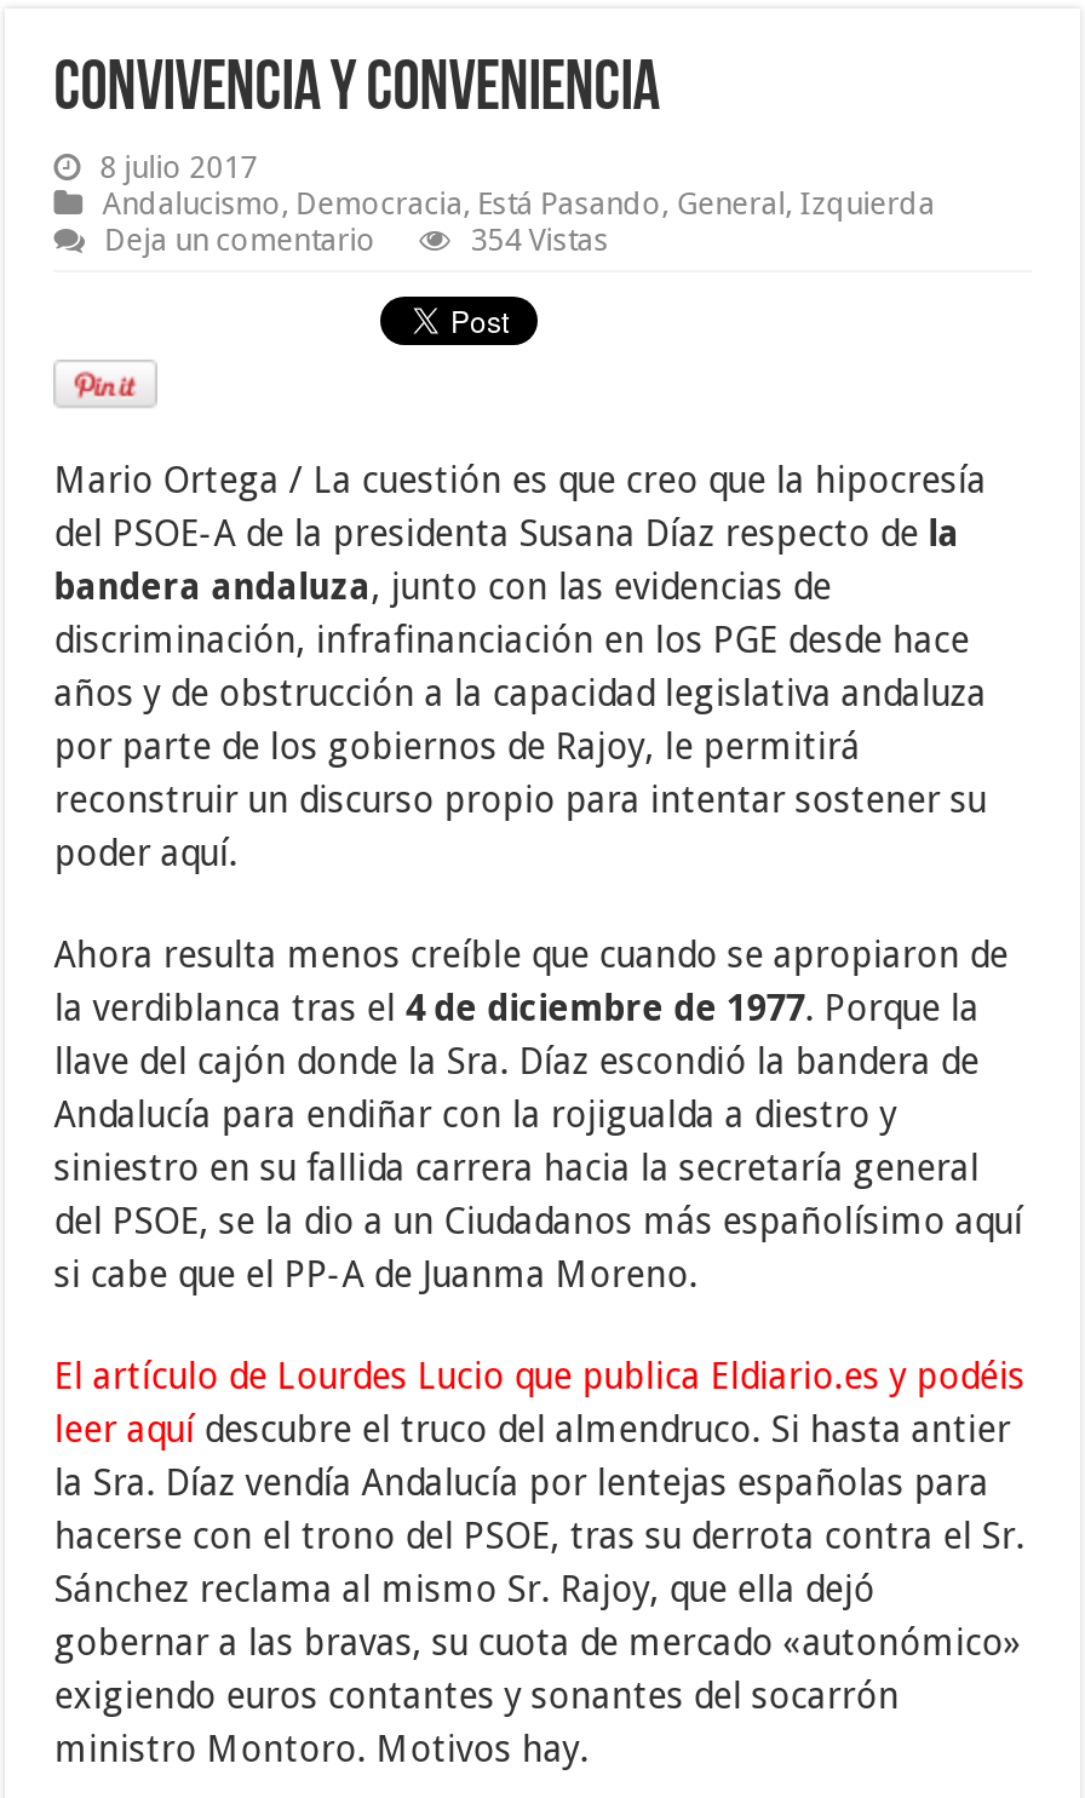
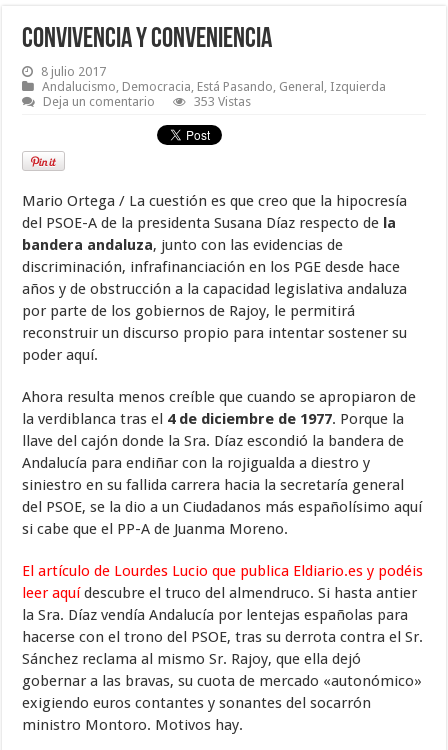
- 354 Vistas
+ 353 Vistas
